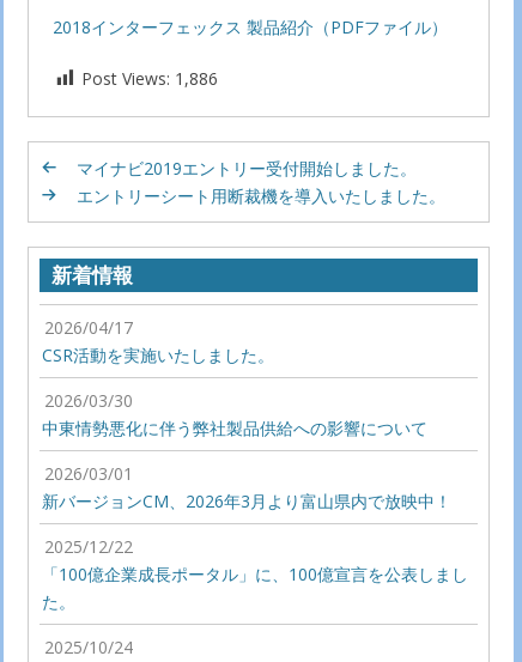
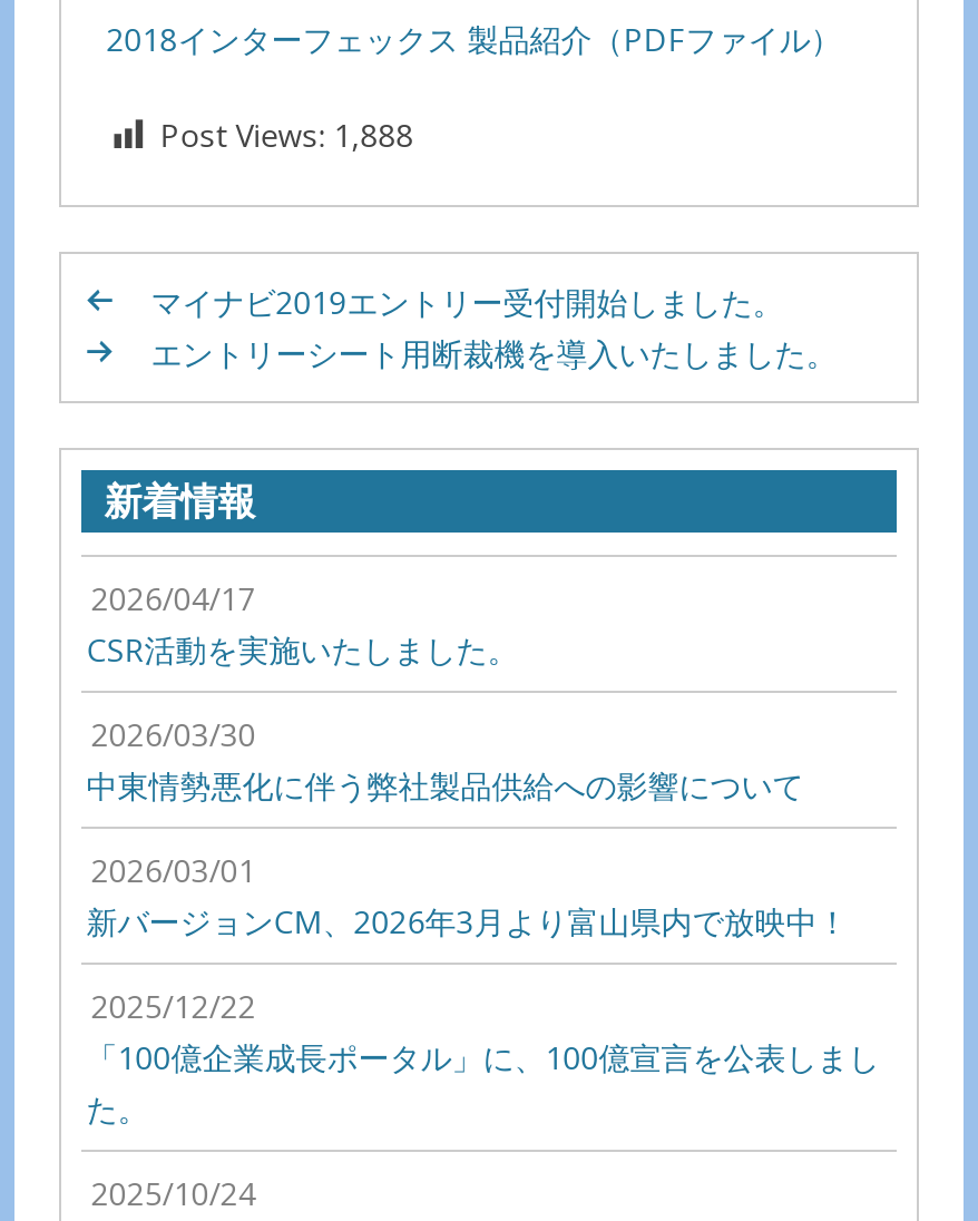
- Post Views: 1,886
+ Post Views: 1,888
